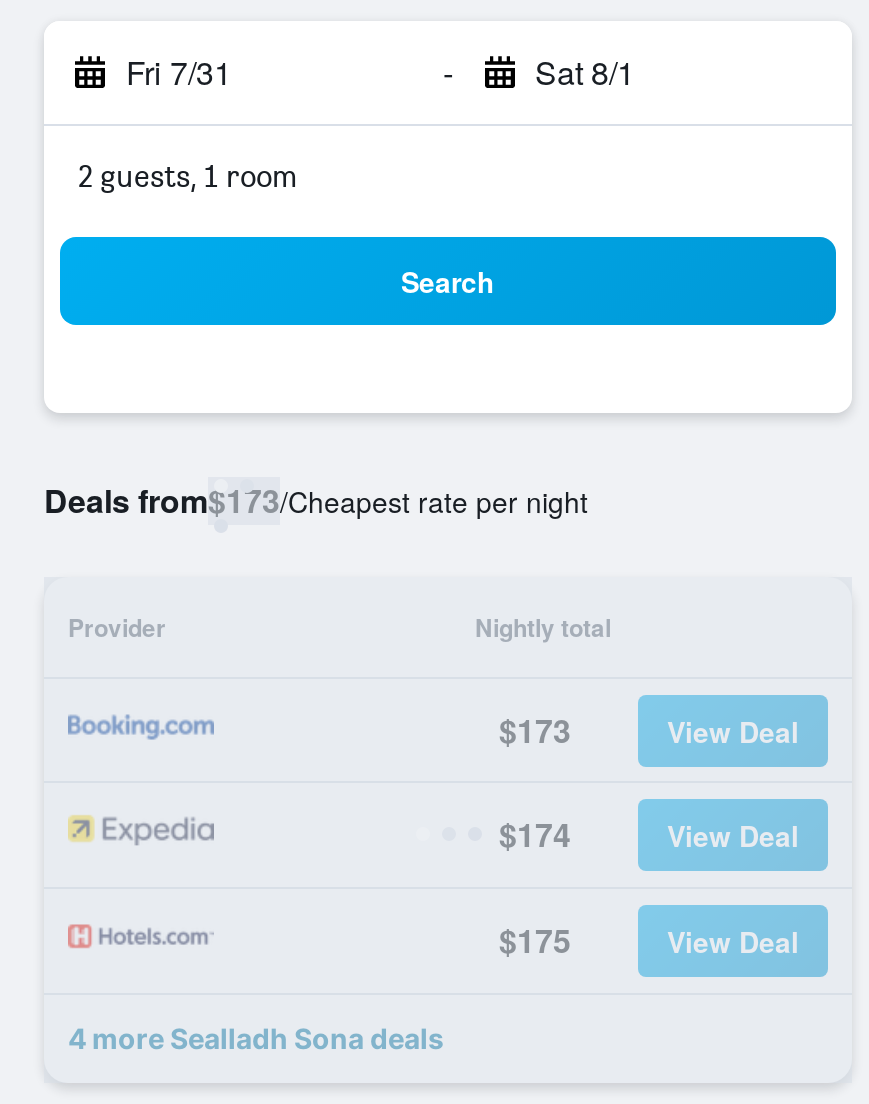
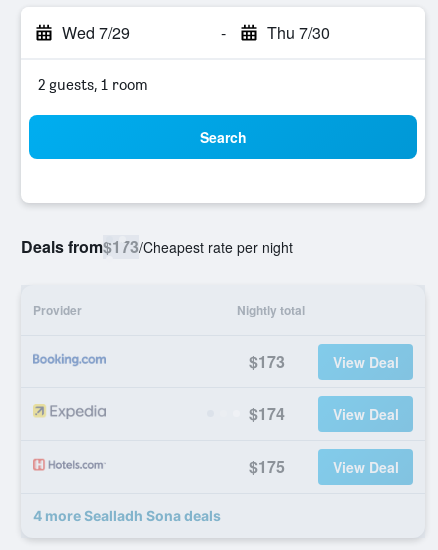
- Fri 7/31
+ Wed 7/29

- Sat 8/1
+ Thu 7/30
